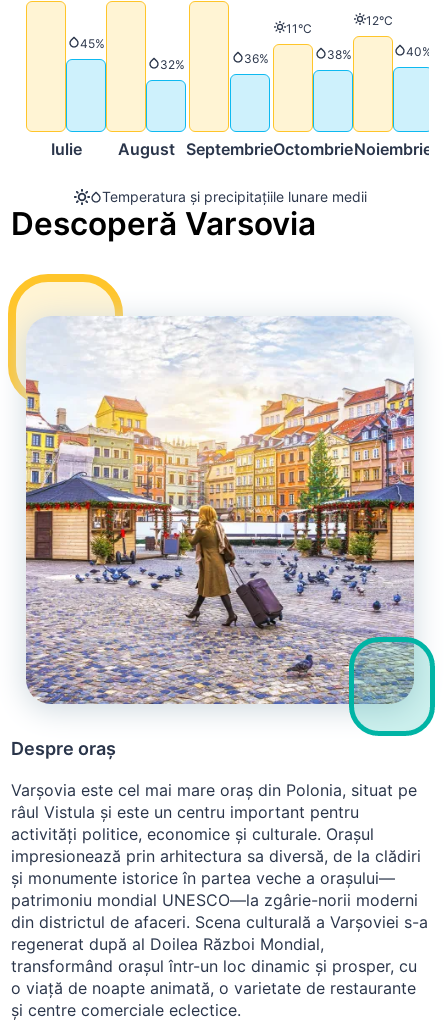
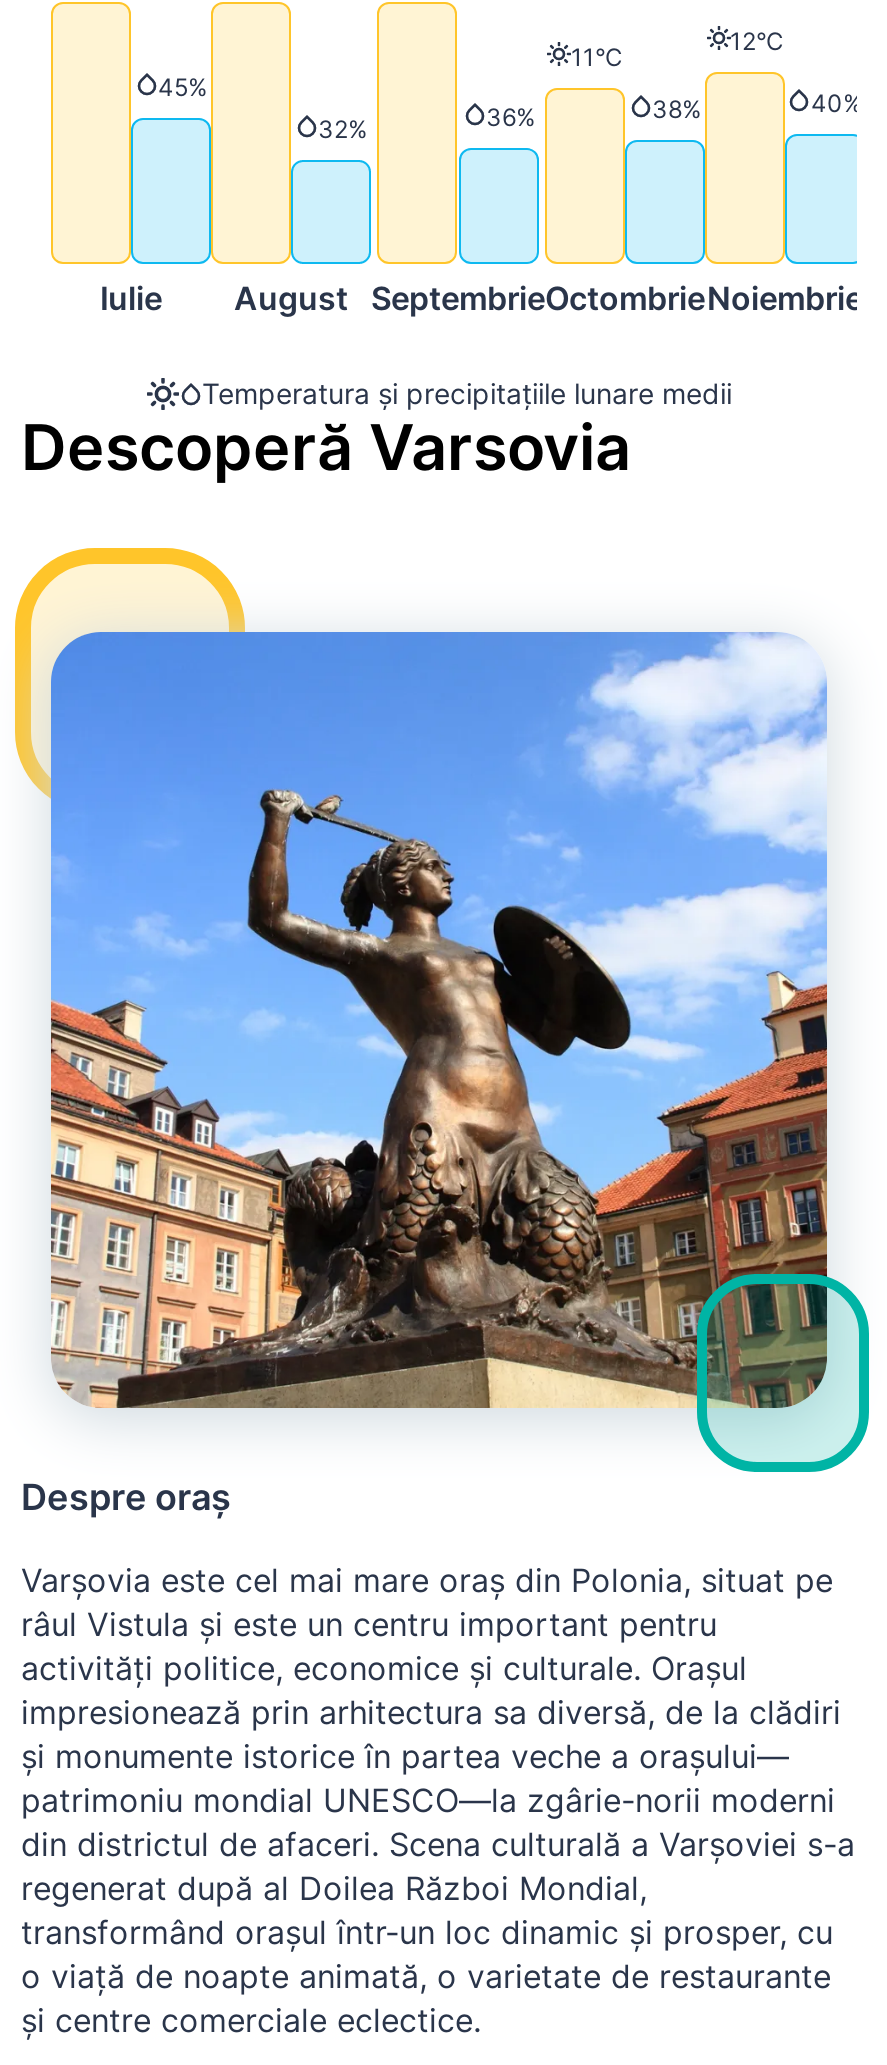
- [image]
+ [image]
